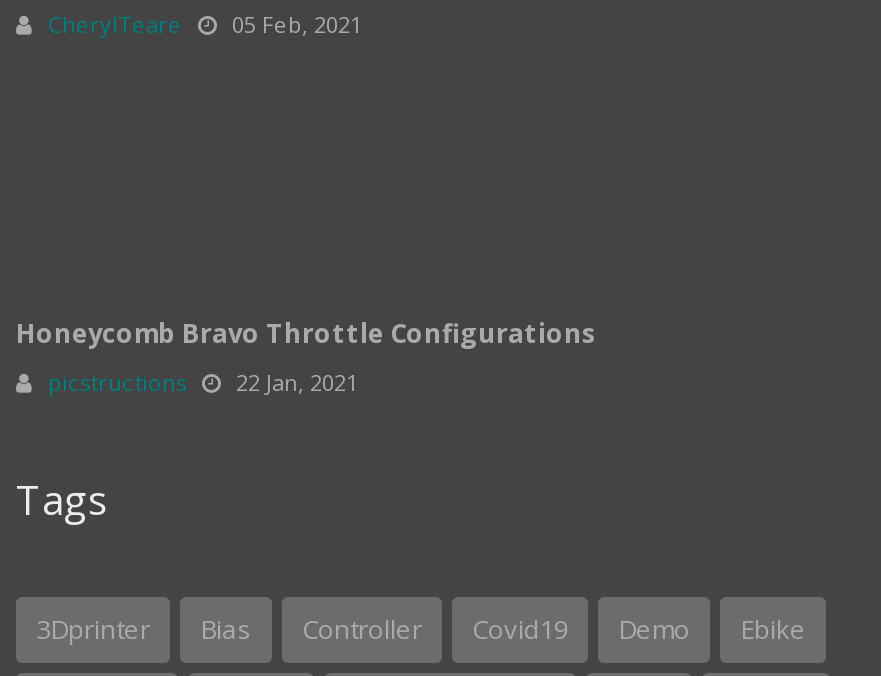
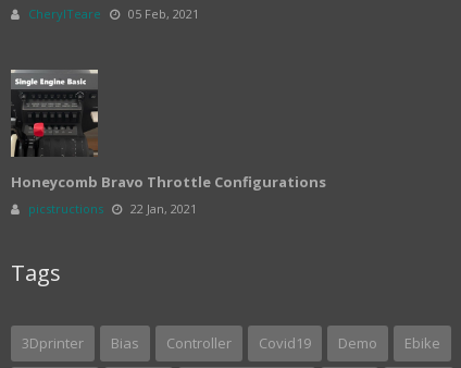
+ [image]
